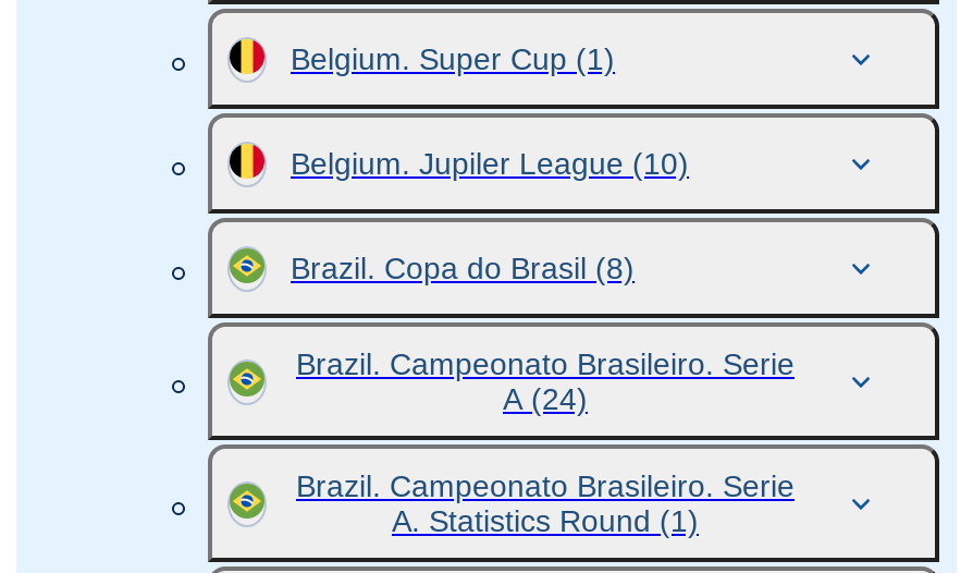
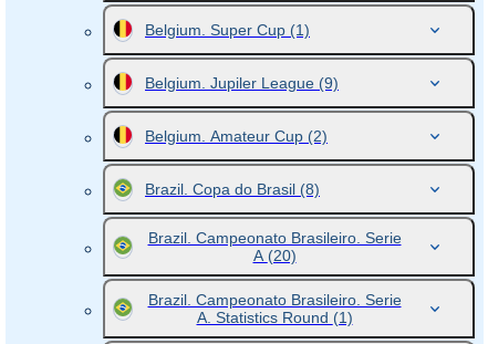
- Belgium. Jupiler League (10)
+ Belgium. Jupiler League (9)
+ Belgium. Amateur Cup (2)

- A (24)
+ A (20)
